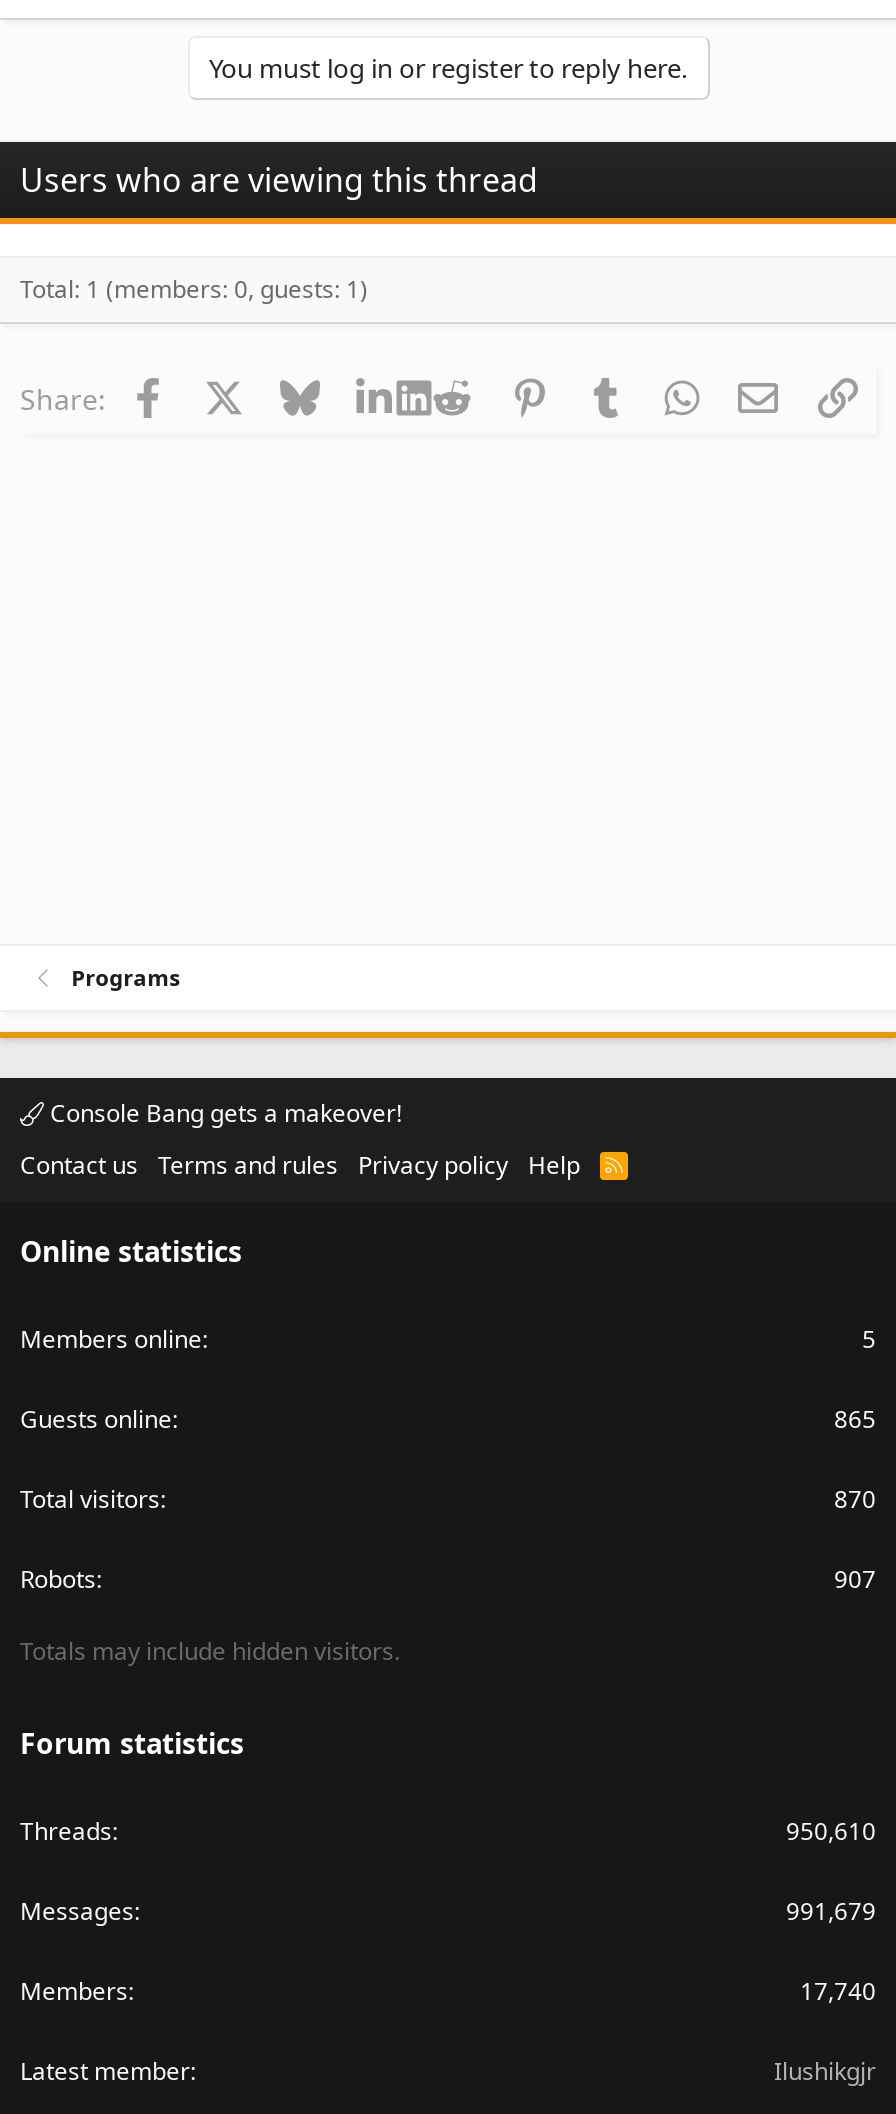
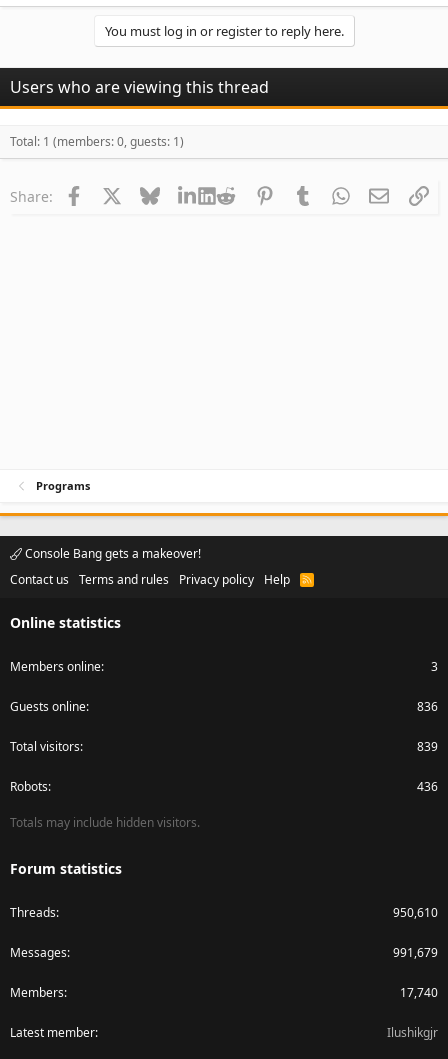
- 5
+ 3

- 865
+ 836

- 870
+ 839

- 907
+ 436
